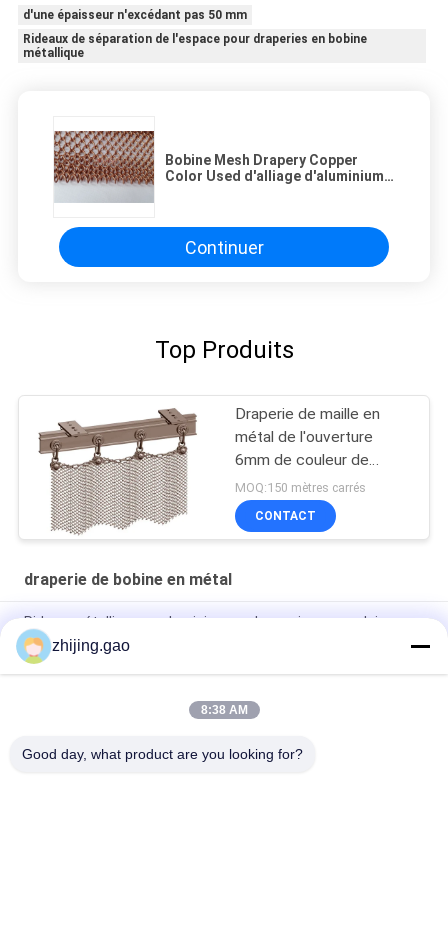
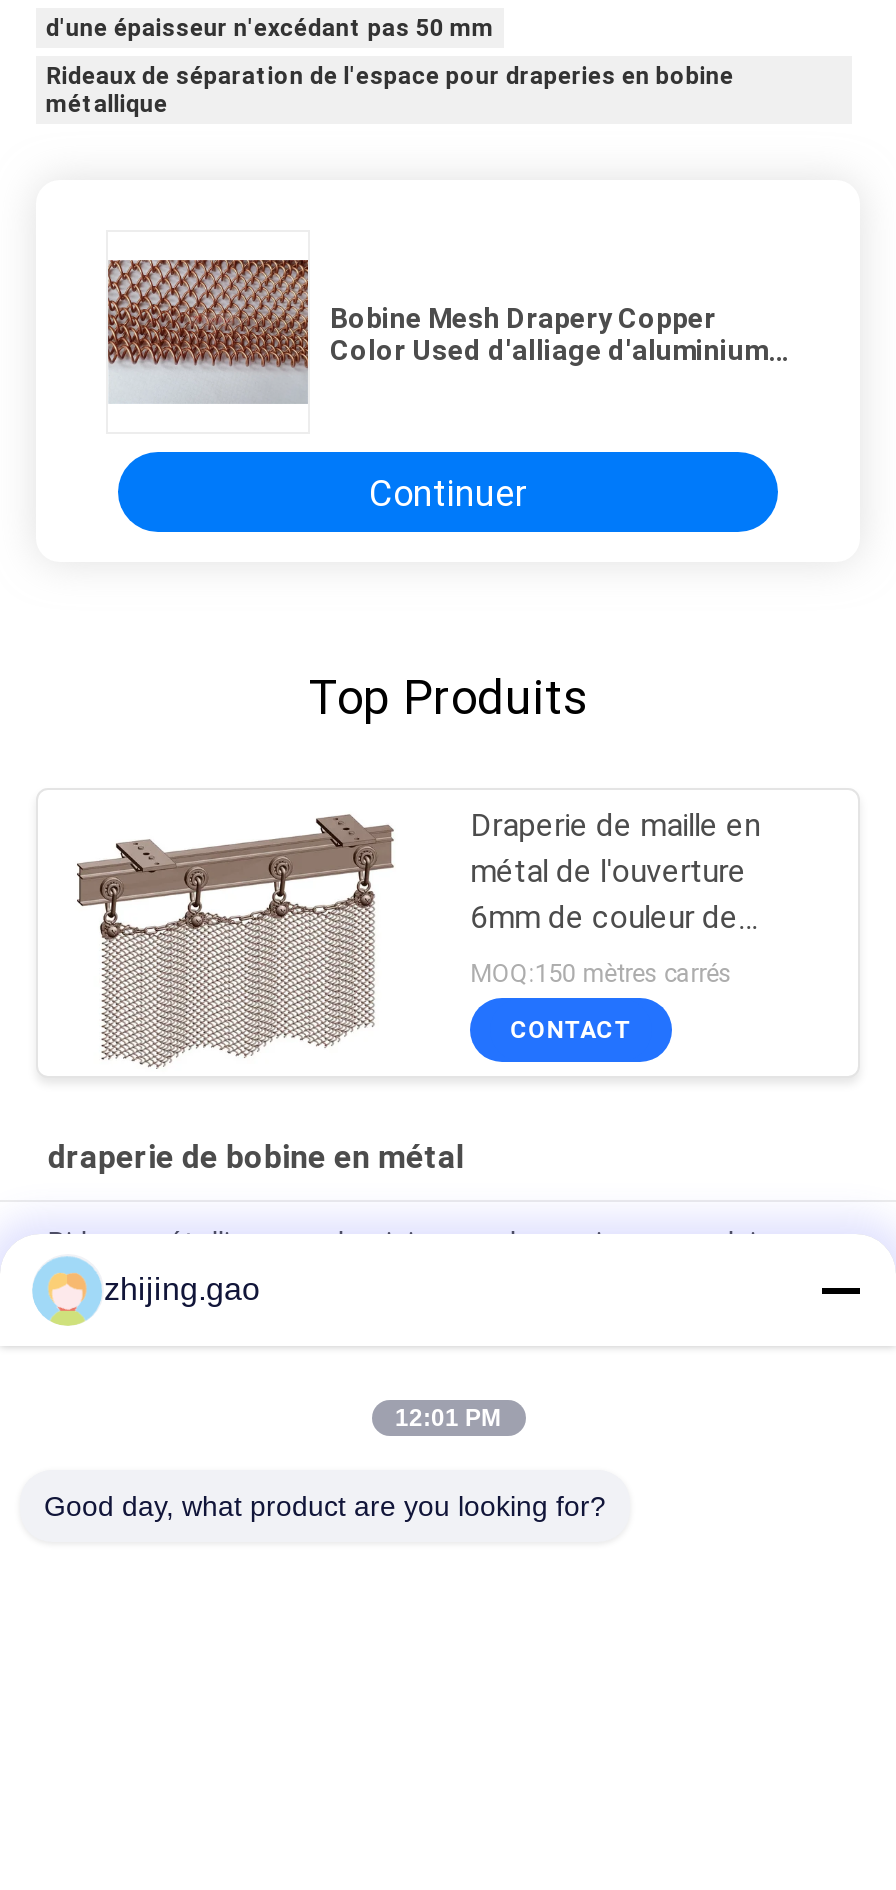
- 8:38 AM
+ 12:01 PM
